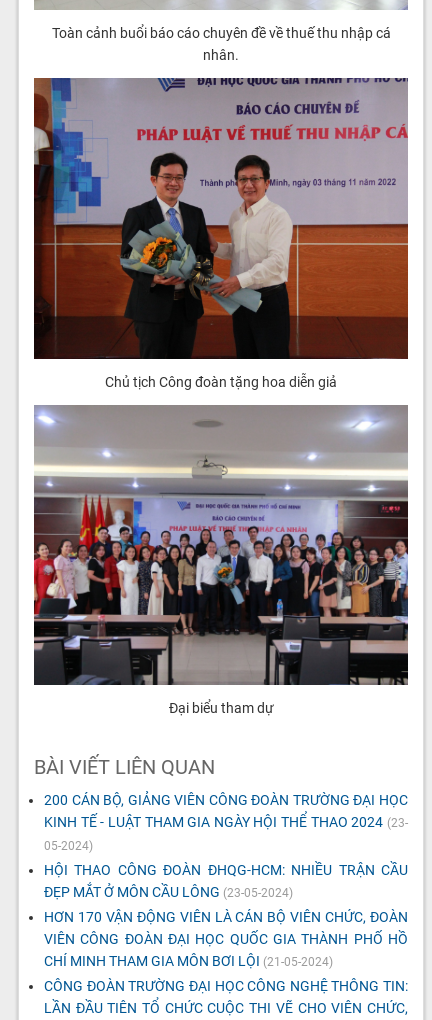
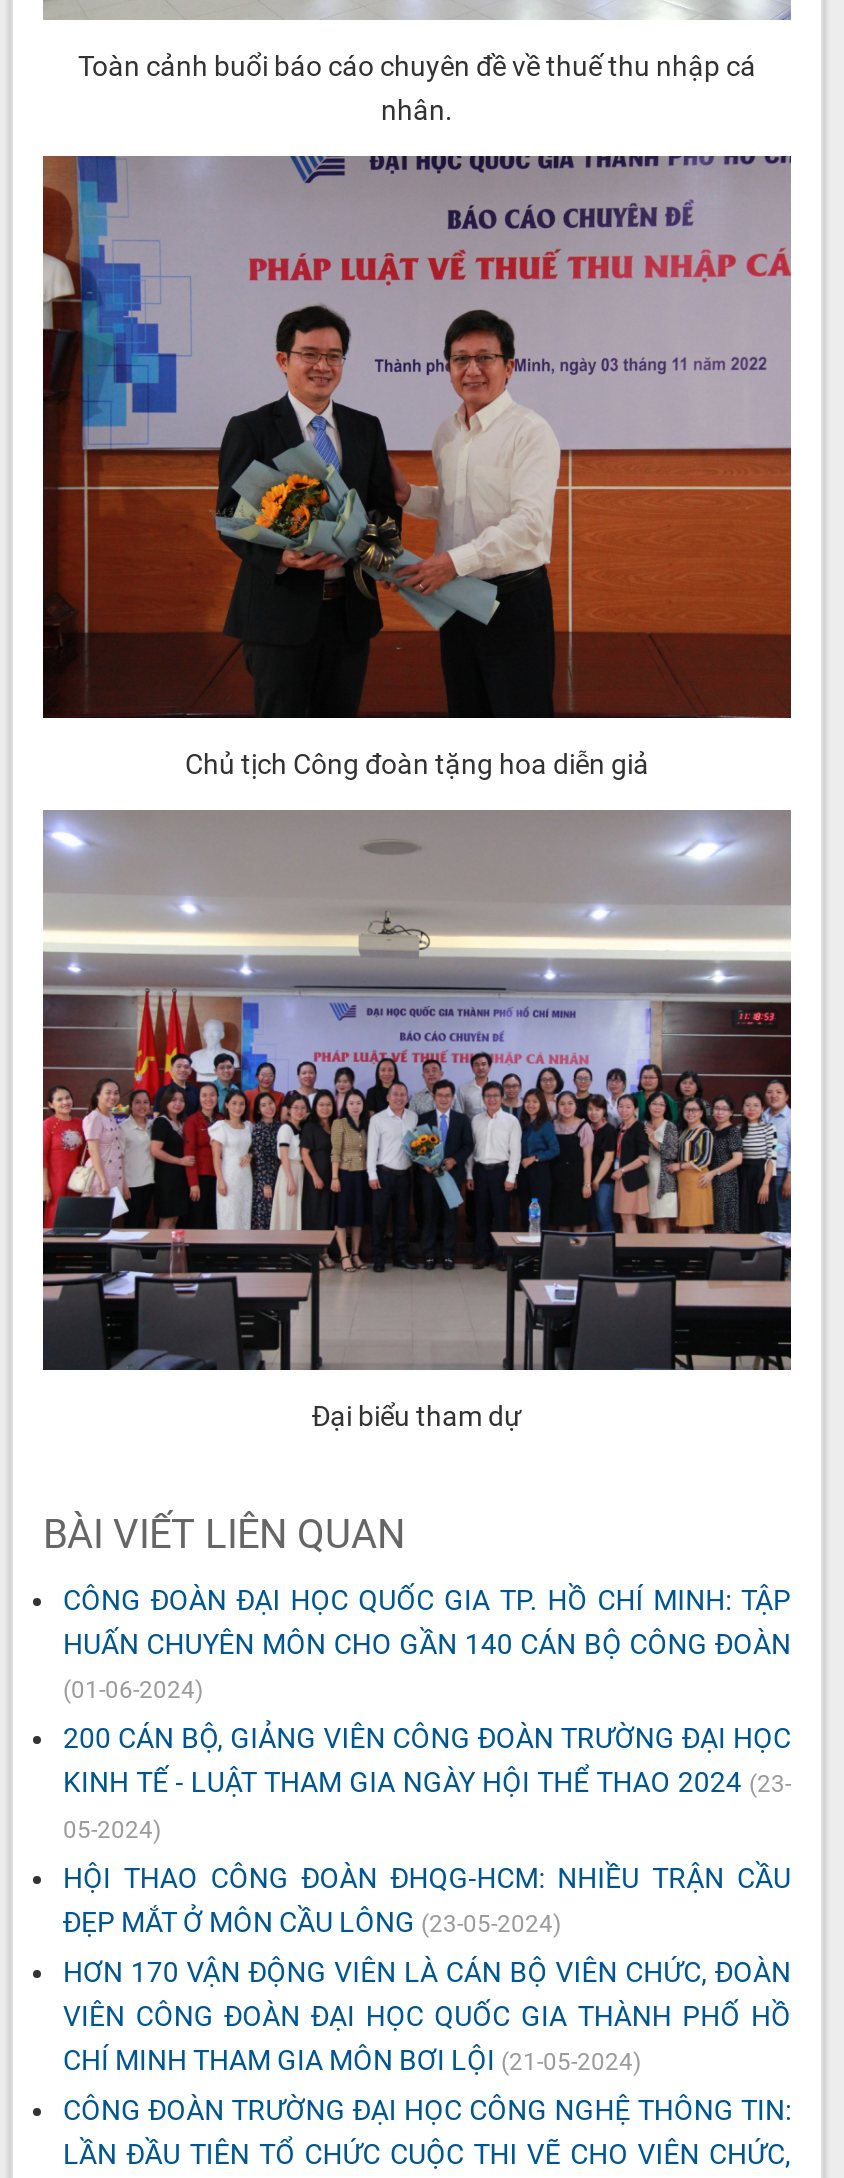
+ CÔNG ĐOÀN ĐẠI HỌC QUỐC GIA TP. HỒ CHÍ MINH: TẬP
+ HUẤN CHUYÊN MÔN CHO GẦN 140 CÁN BỘ CÔNG ĐOÀN
+ (01-06-2024)
